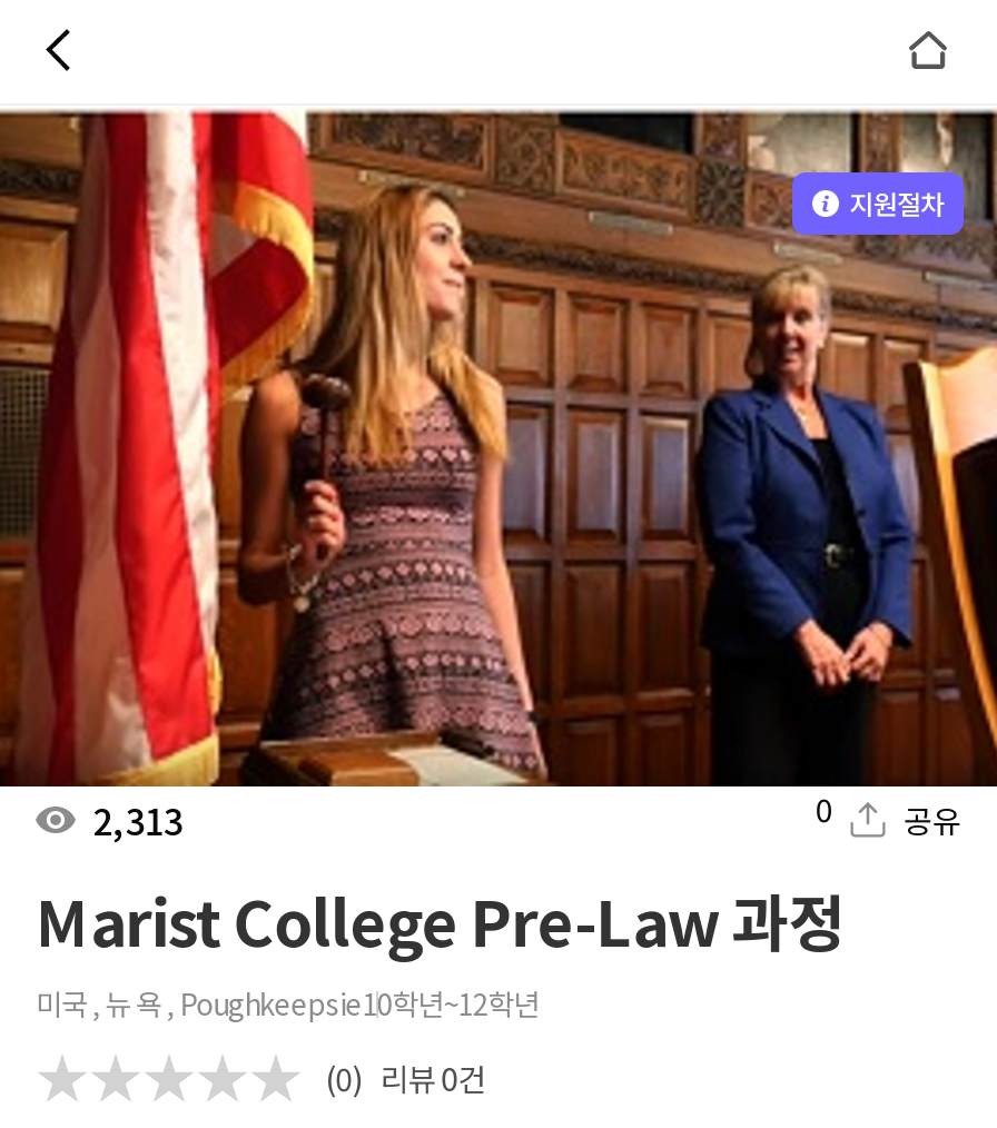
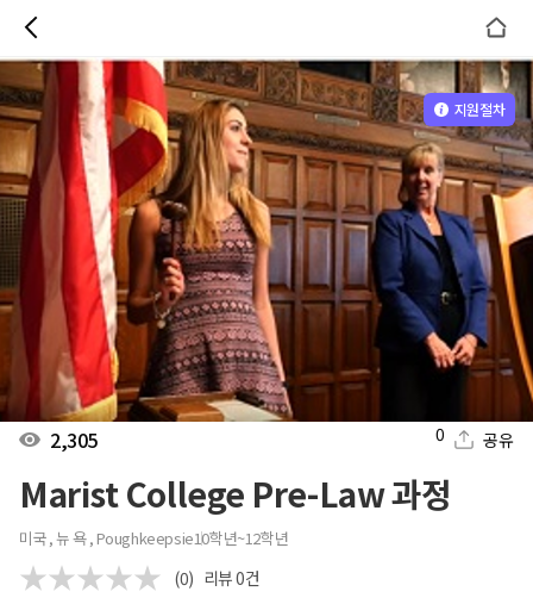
- 2,313
+ 2,305
